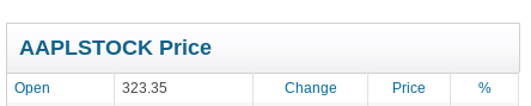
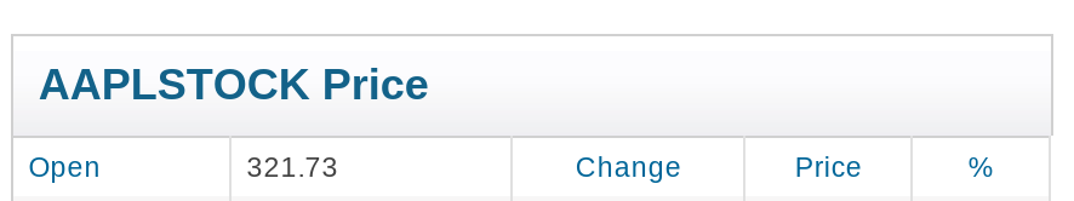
- 323.35
+ 321.73
